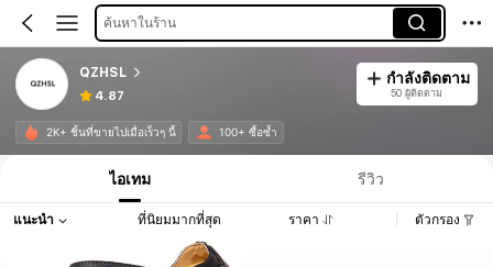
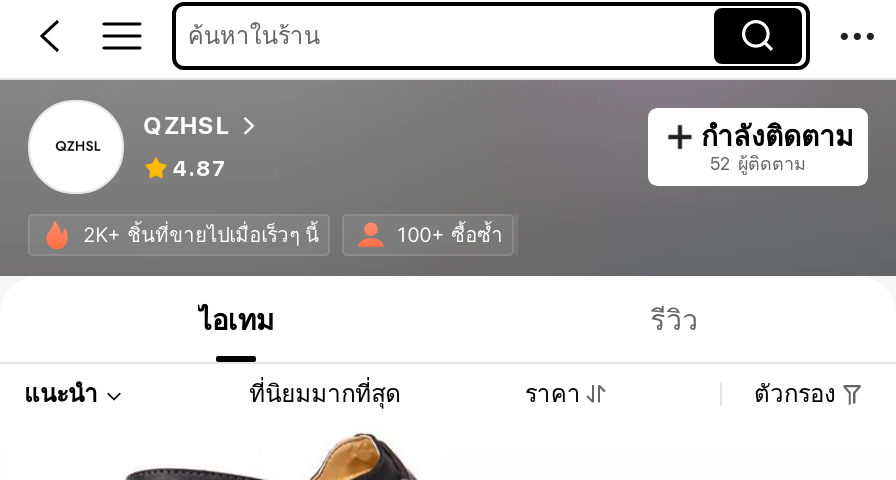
- 50 ผู้ติดตาม
+ 52 ผู้ติดตาม
